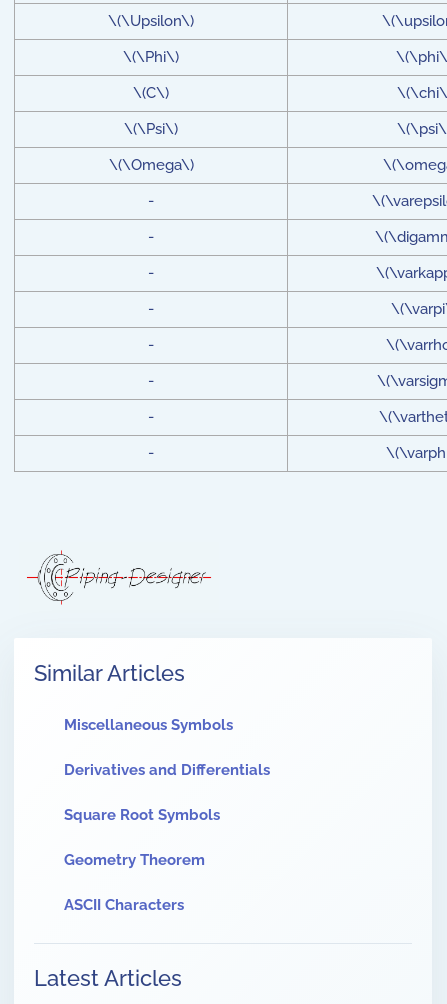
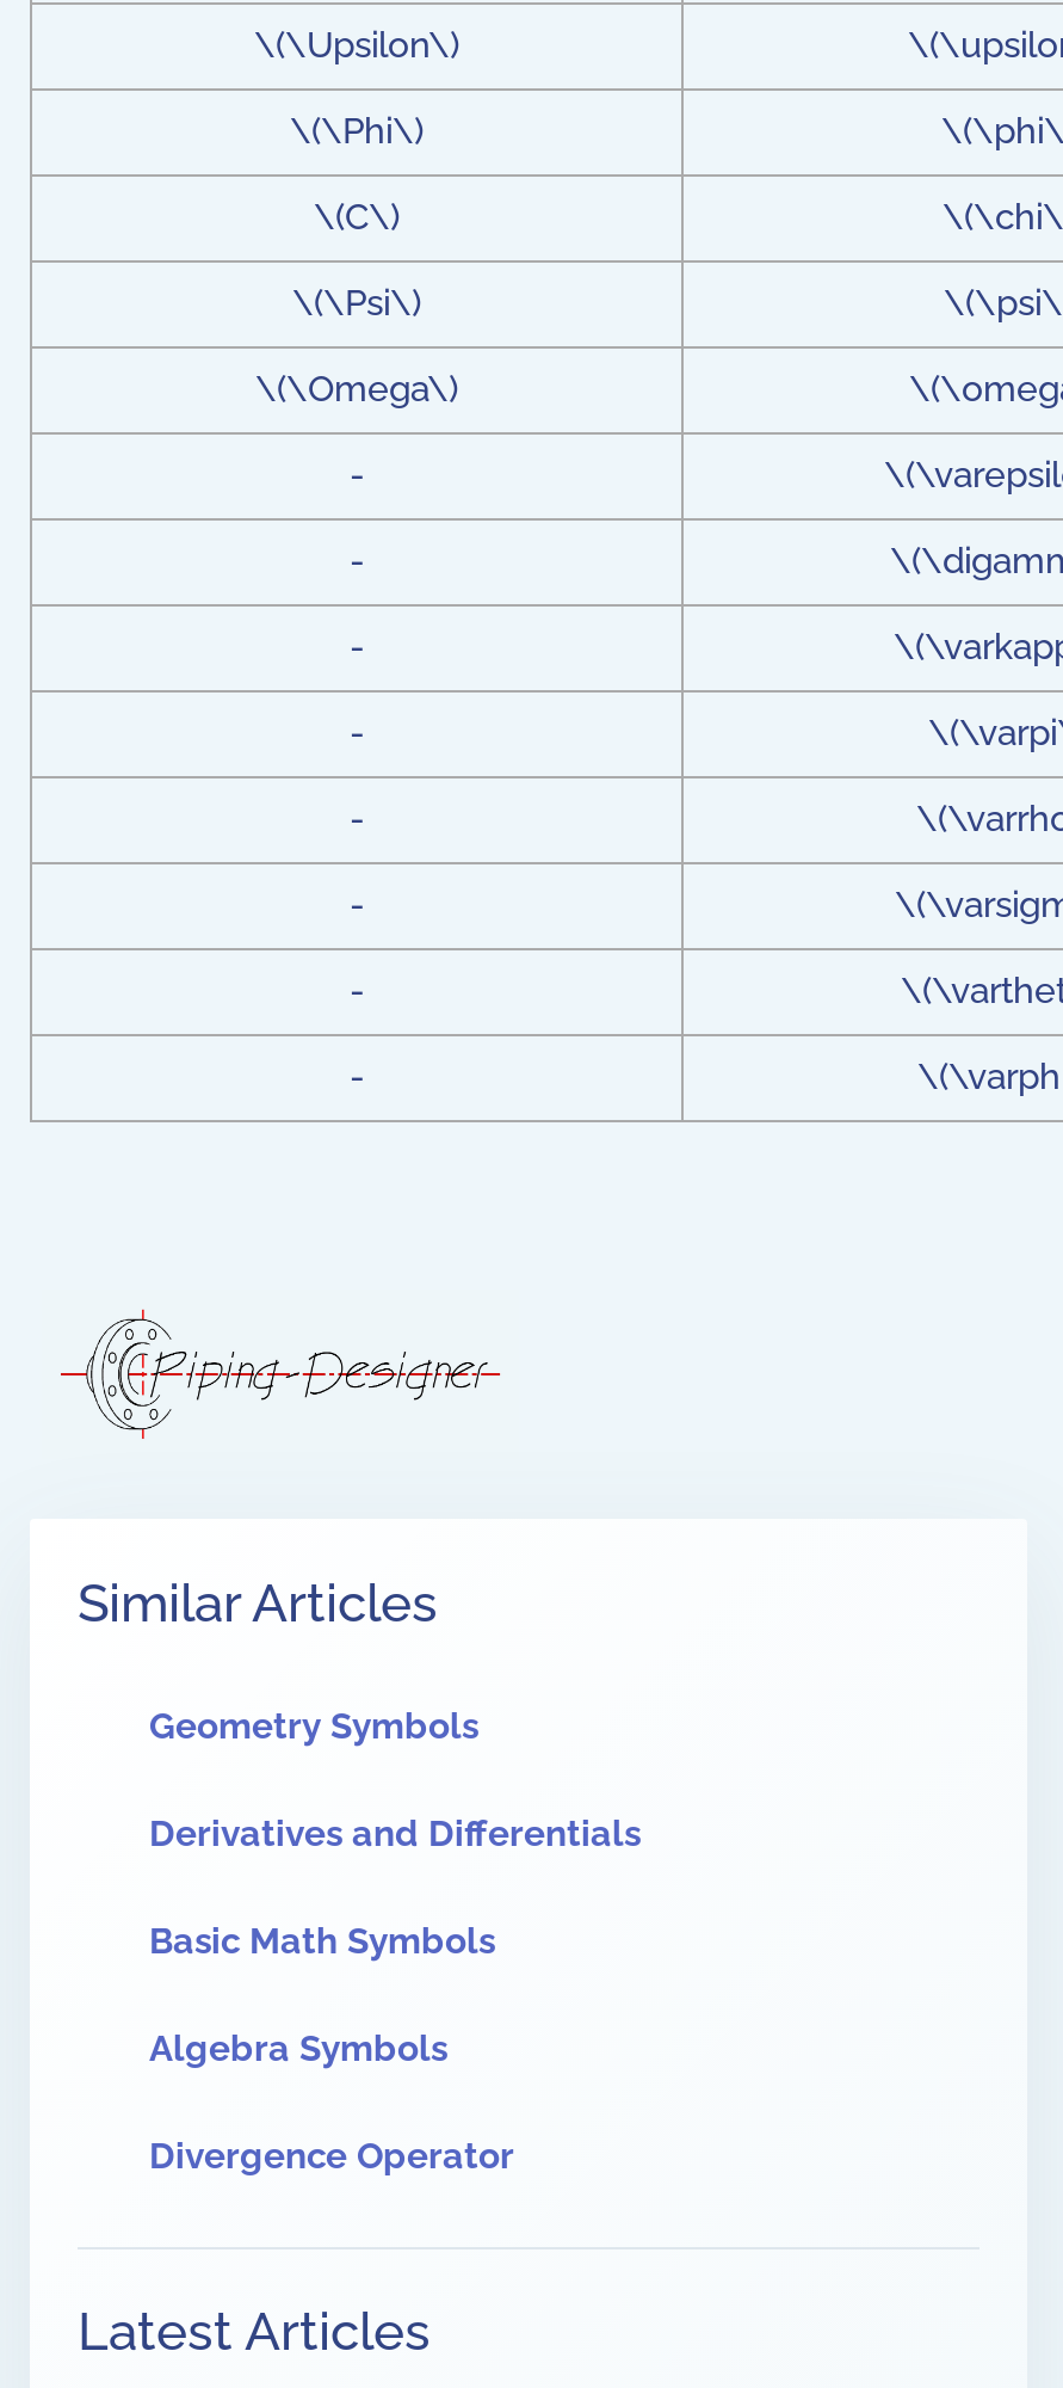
- Miscellaneous Symbols
+ Geometry Symbols

- Square Root Symbols
+ Basic Math Symbols

- Geometry Theorem
+ Algebra Symbols

- ASCII Characters
+ Divergence Operator
